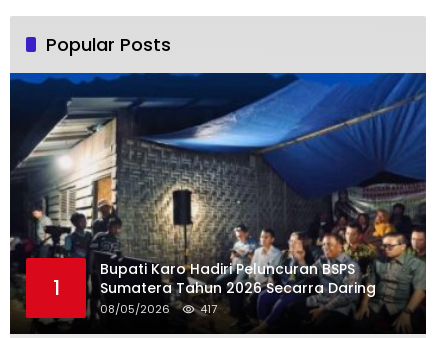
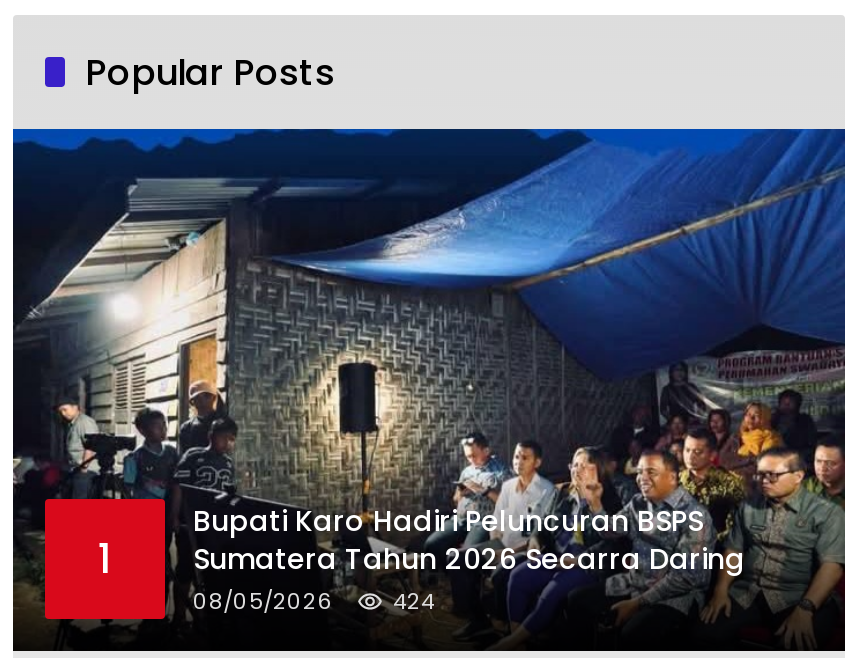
- 08/05/2026 417
+ 08/05/2026 424
